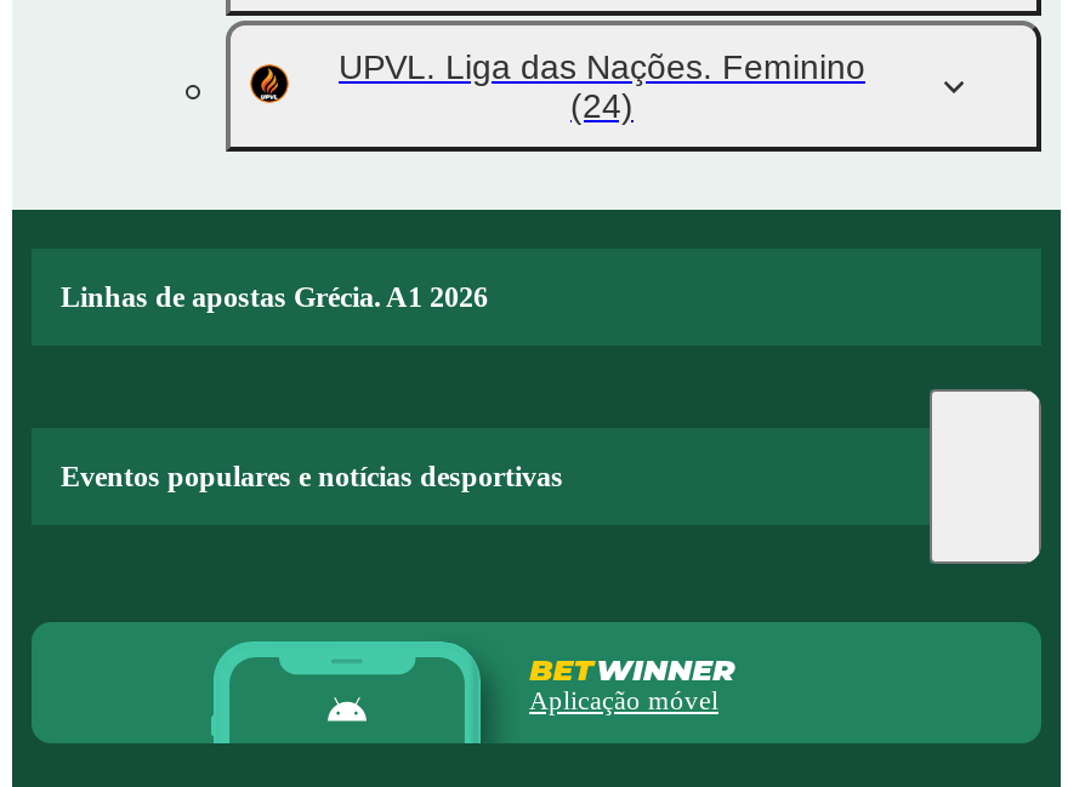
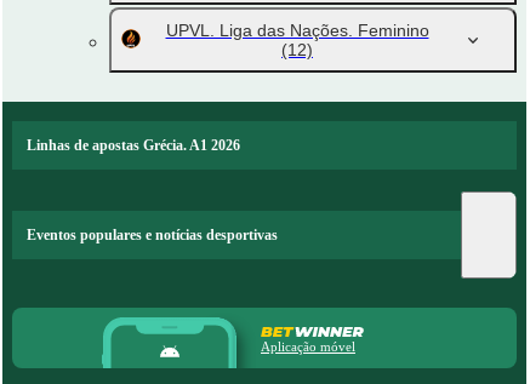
- (24)
+ (12)
